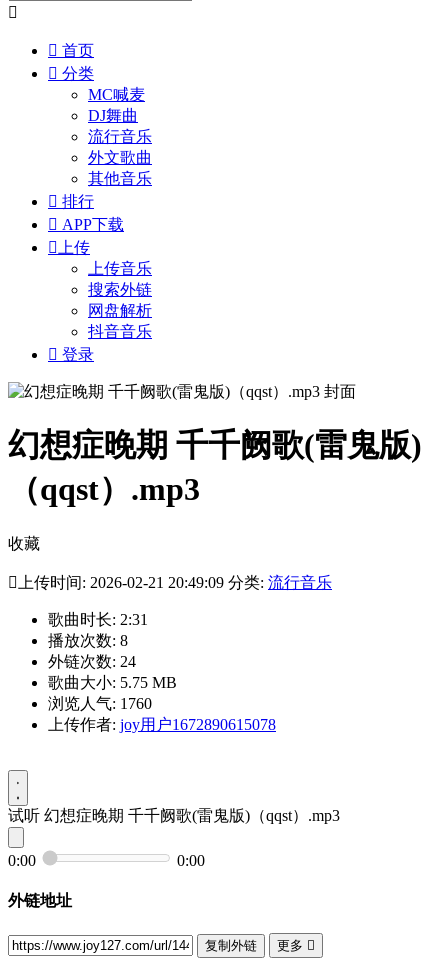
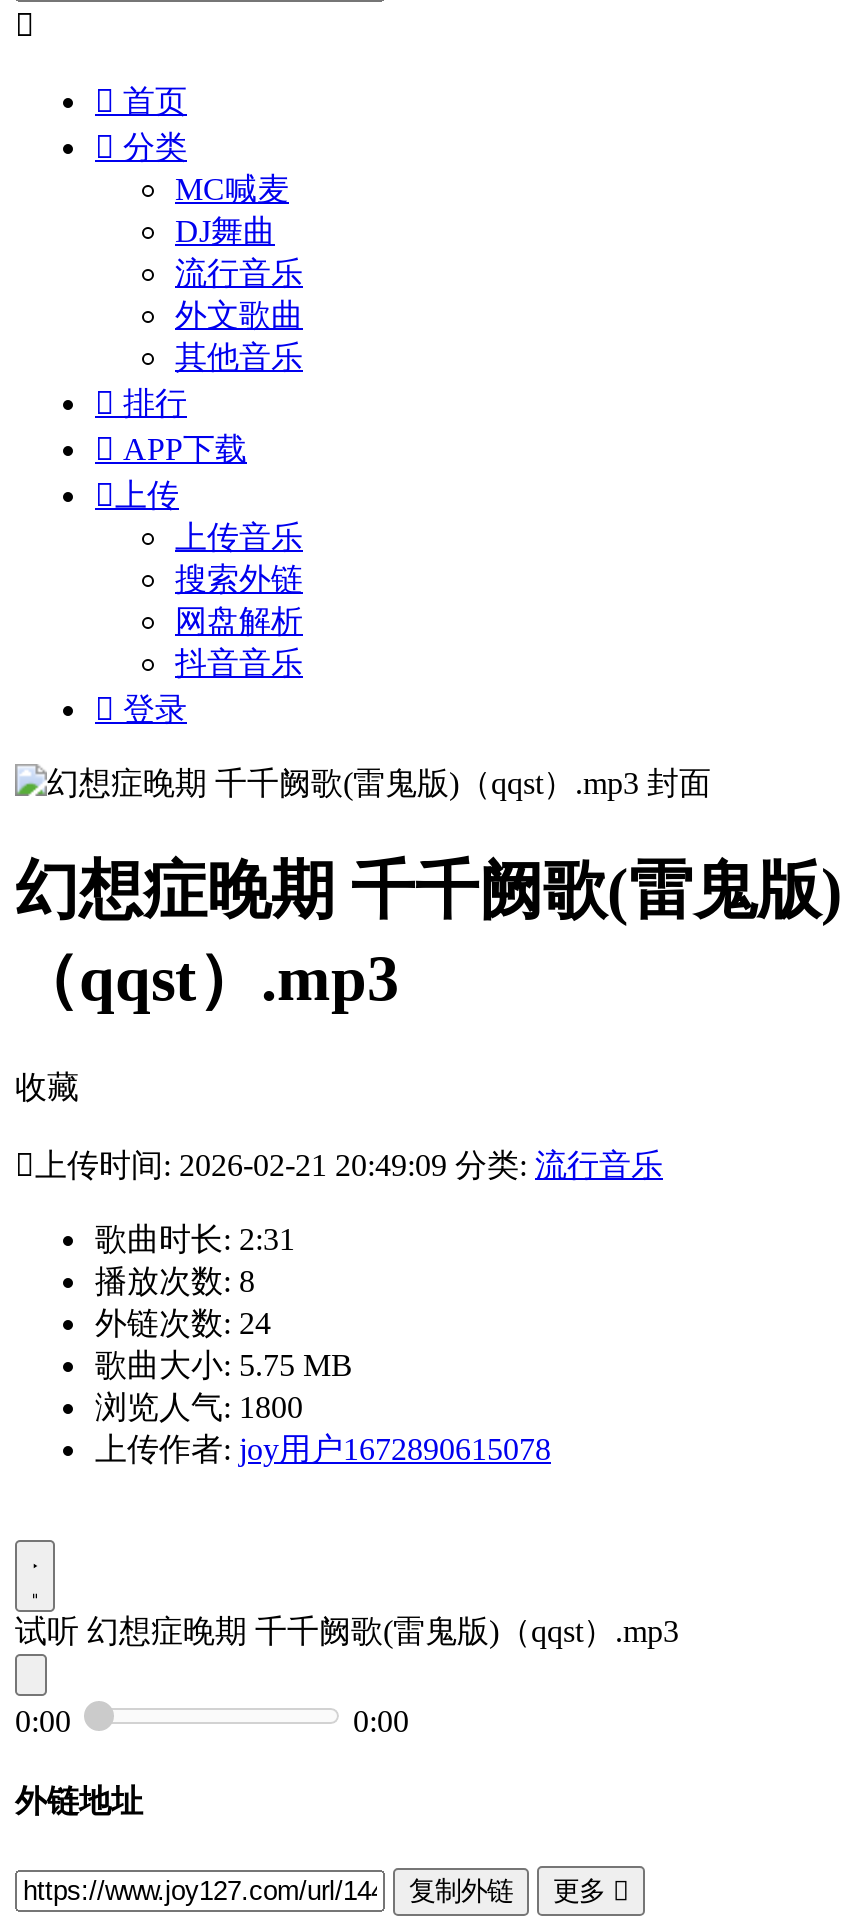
- 浏览人气: 1760
+ 浏览人气: 1800
